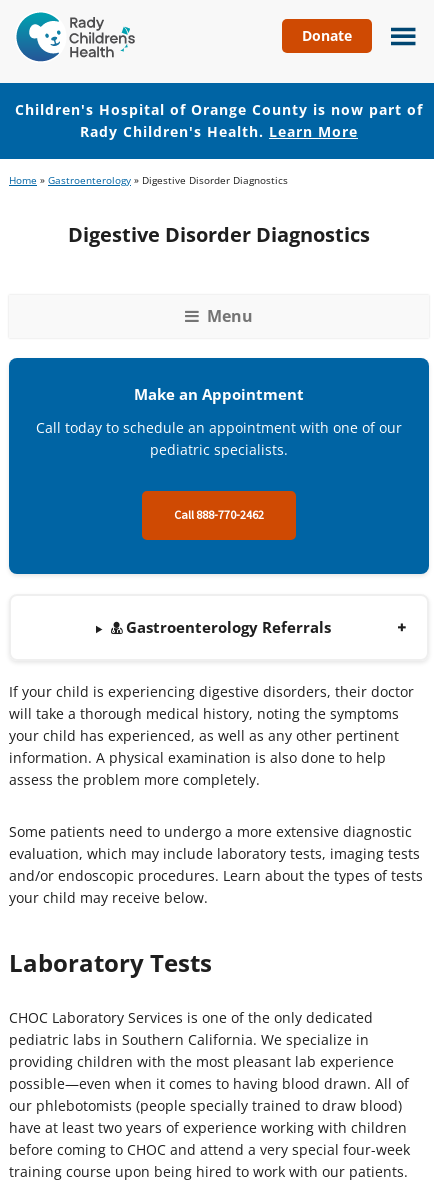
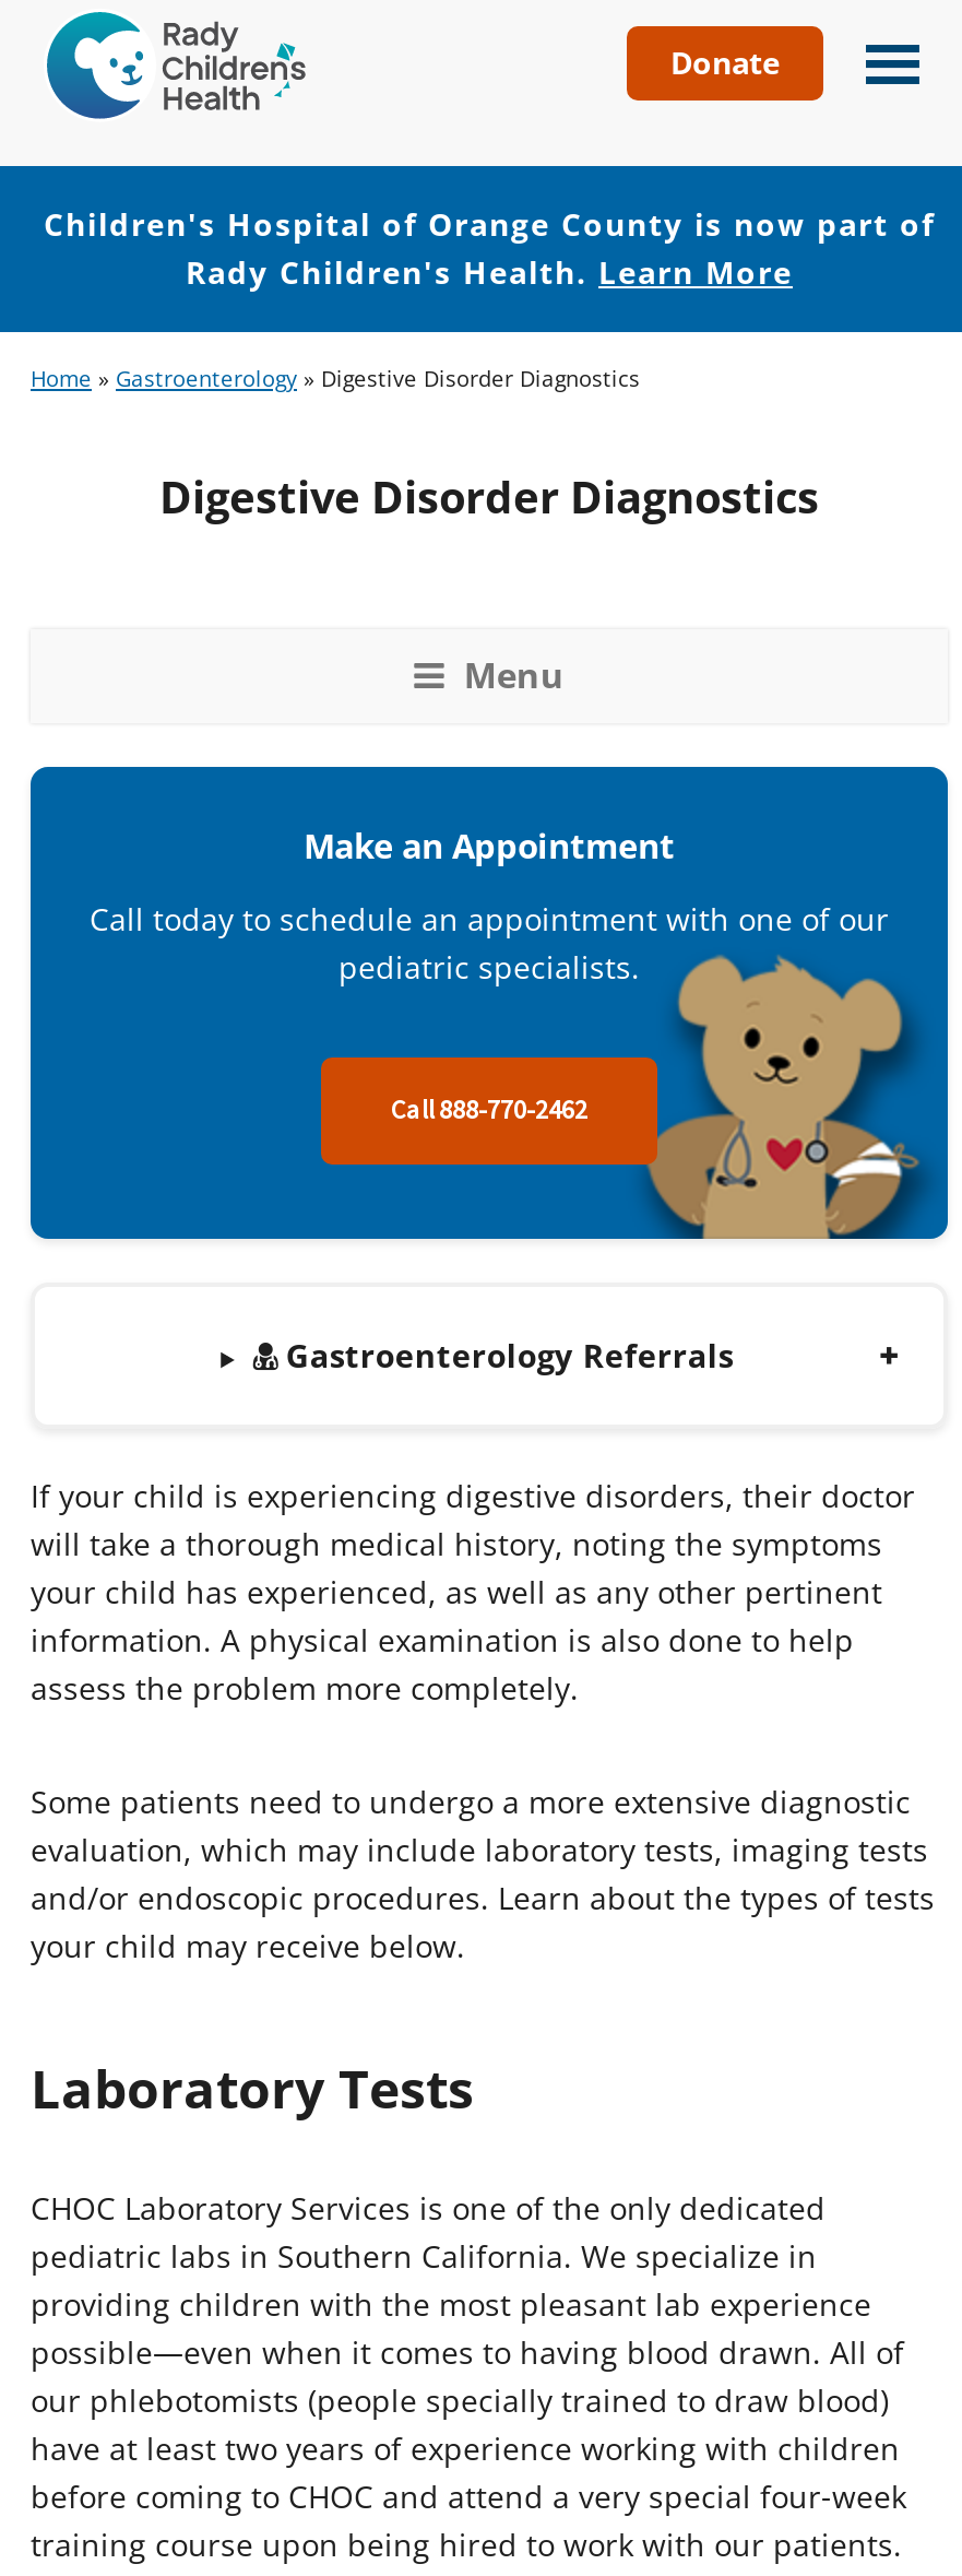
+ [image]
